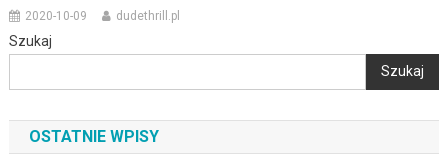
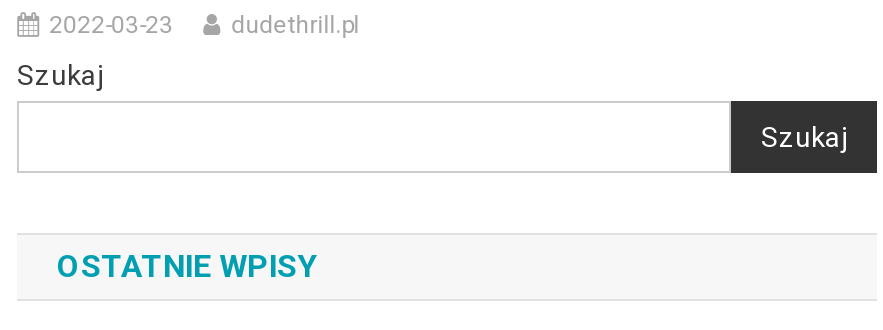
- 2020-10-09
+ 2022-03-23
